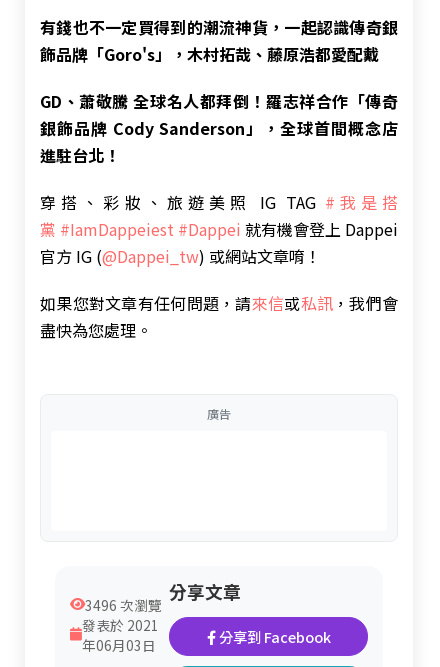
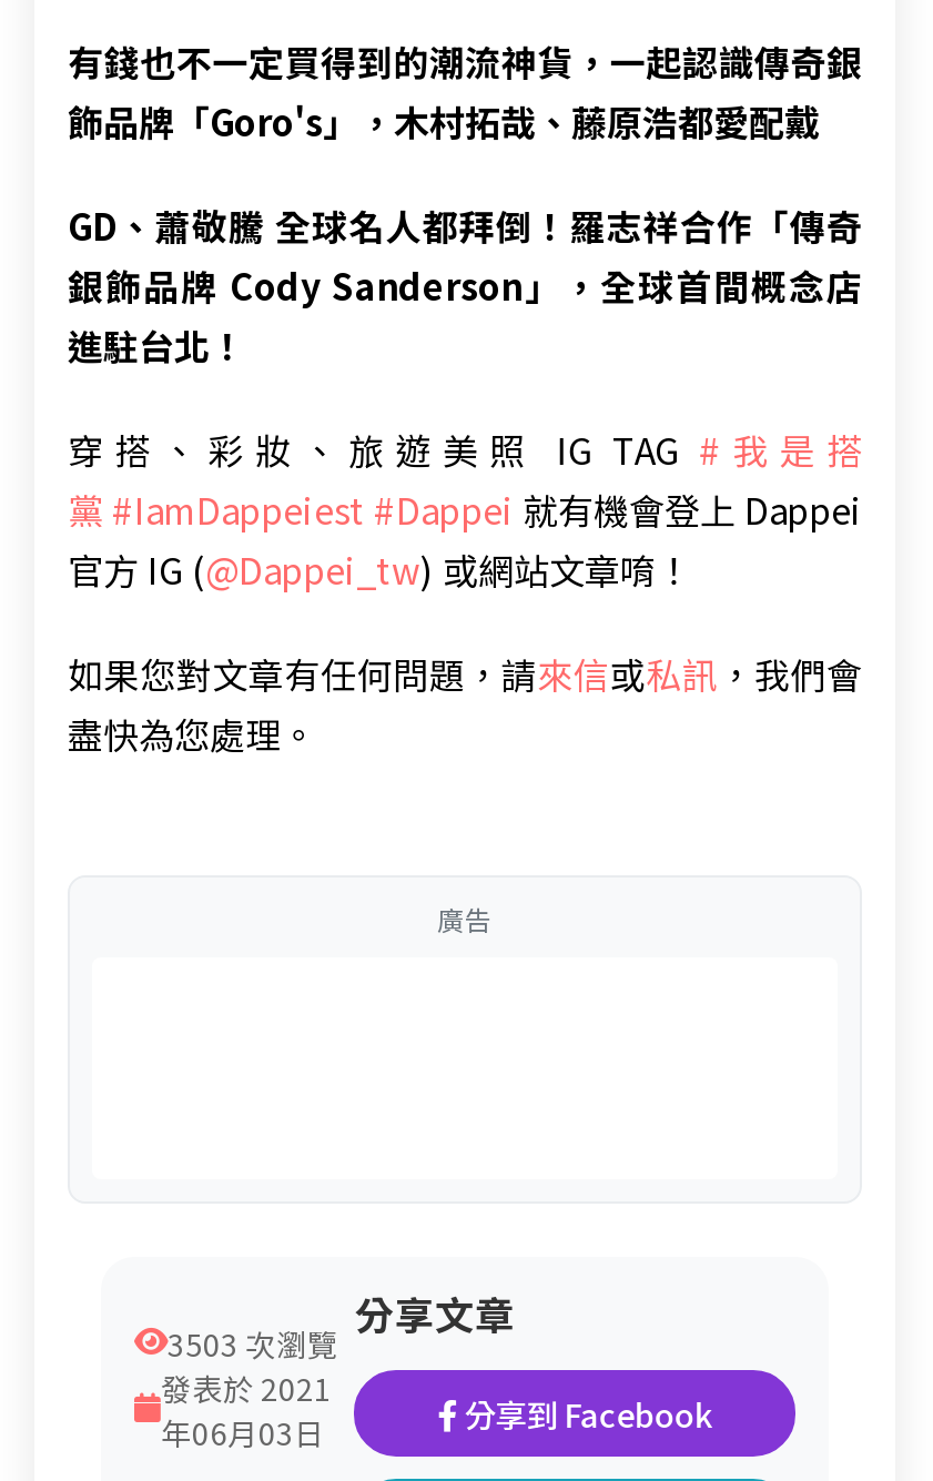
- 3496 次瀏覽
+ 3503 次瀏覽
